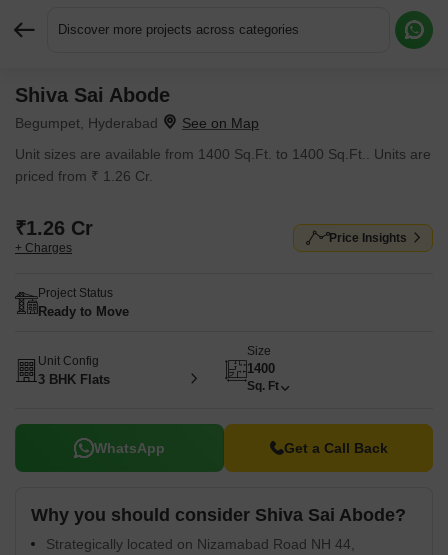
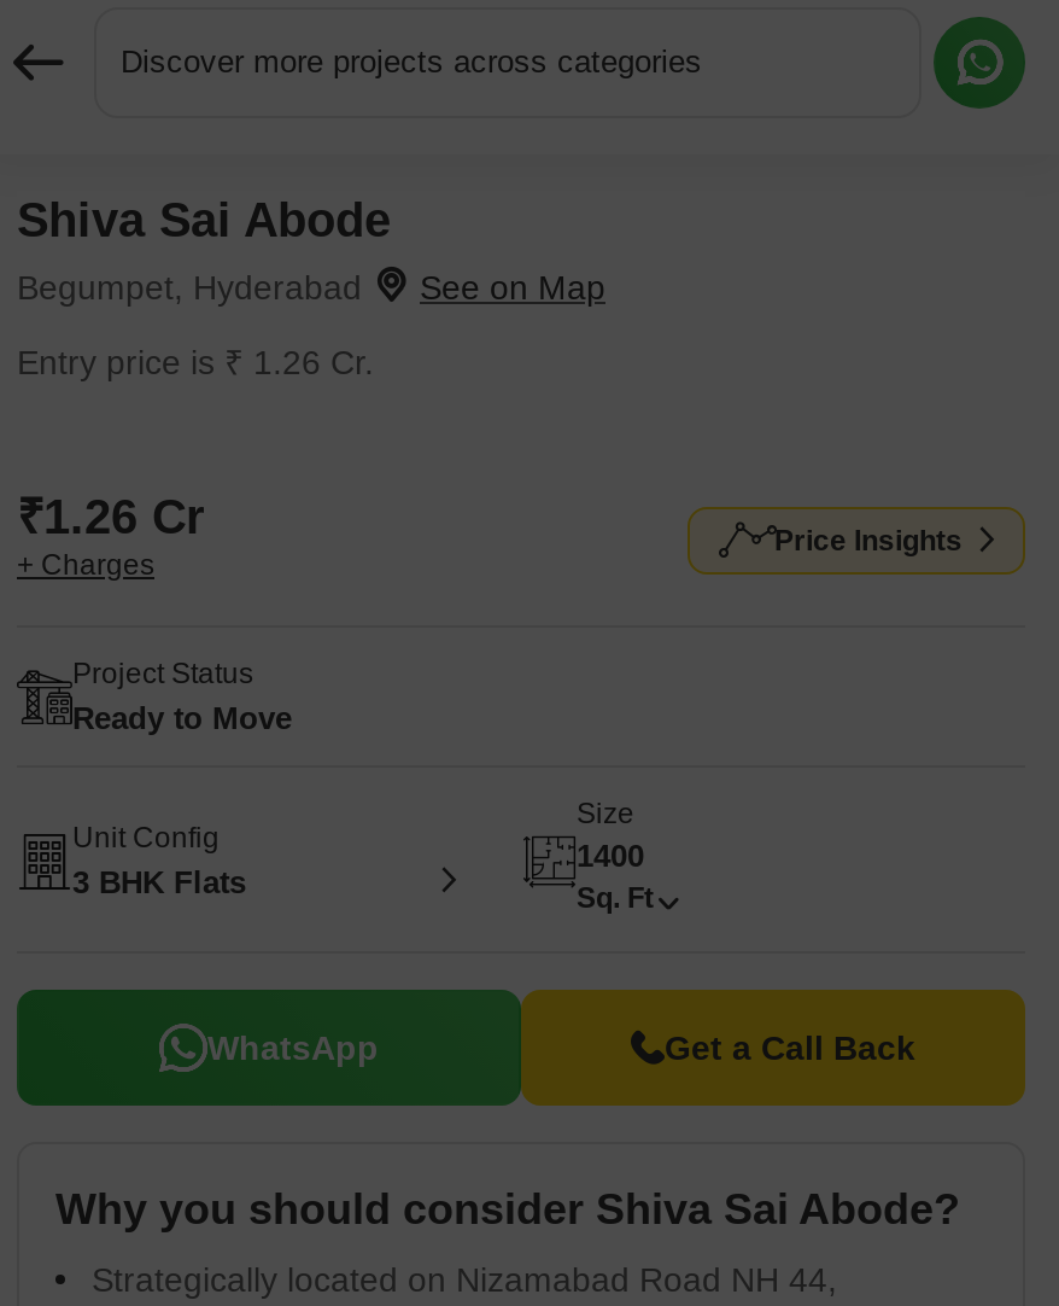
- Unit sizes are available from 1400 Sq.Ft. to 1400 Sq.Ft.. Units are
- priced from ₹ 1.26 Cr.
+ Entry price is ₹ 1.26 Cr.
